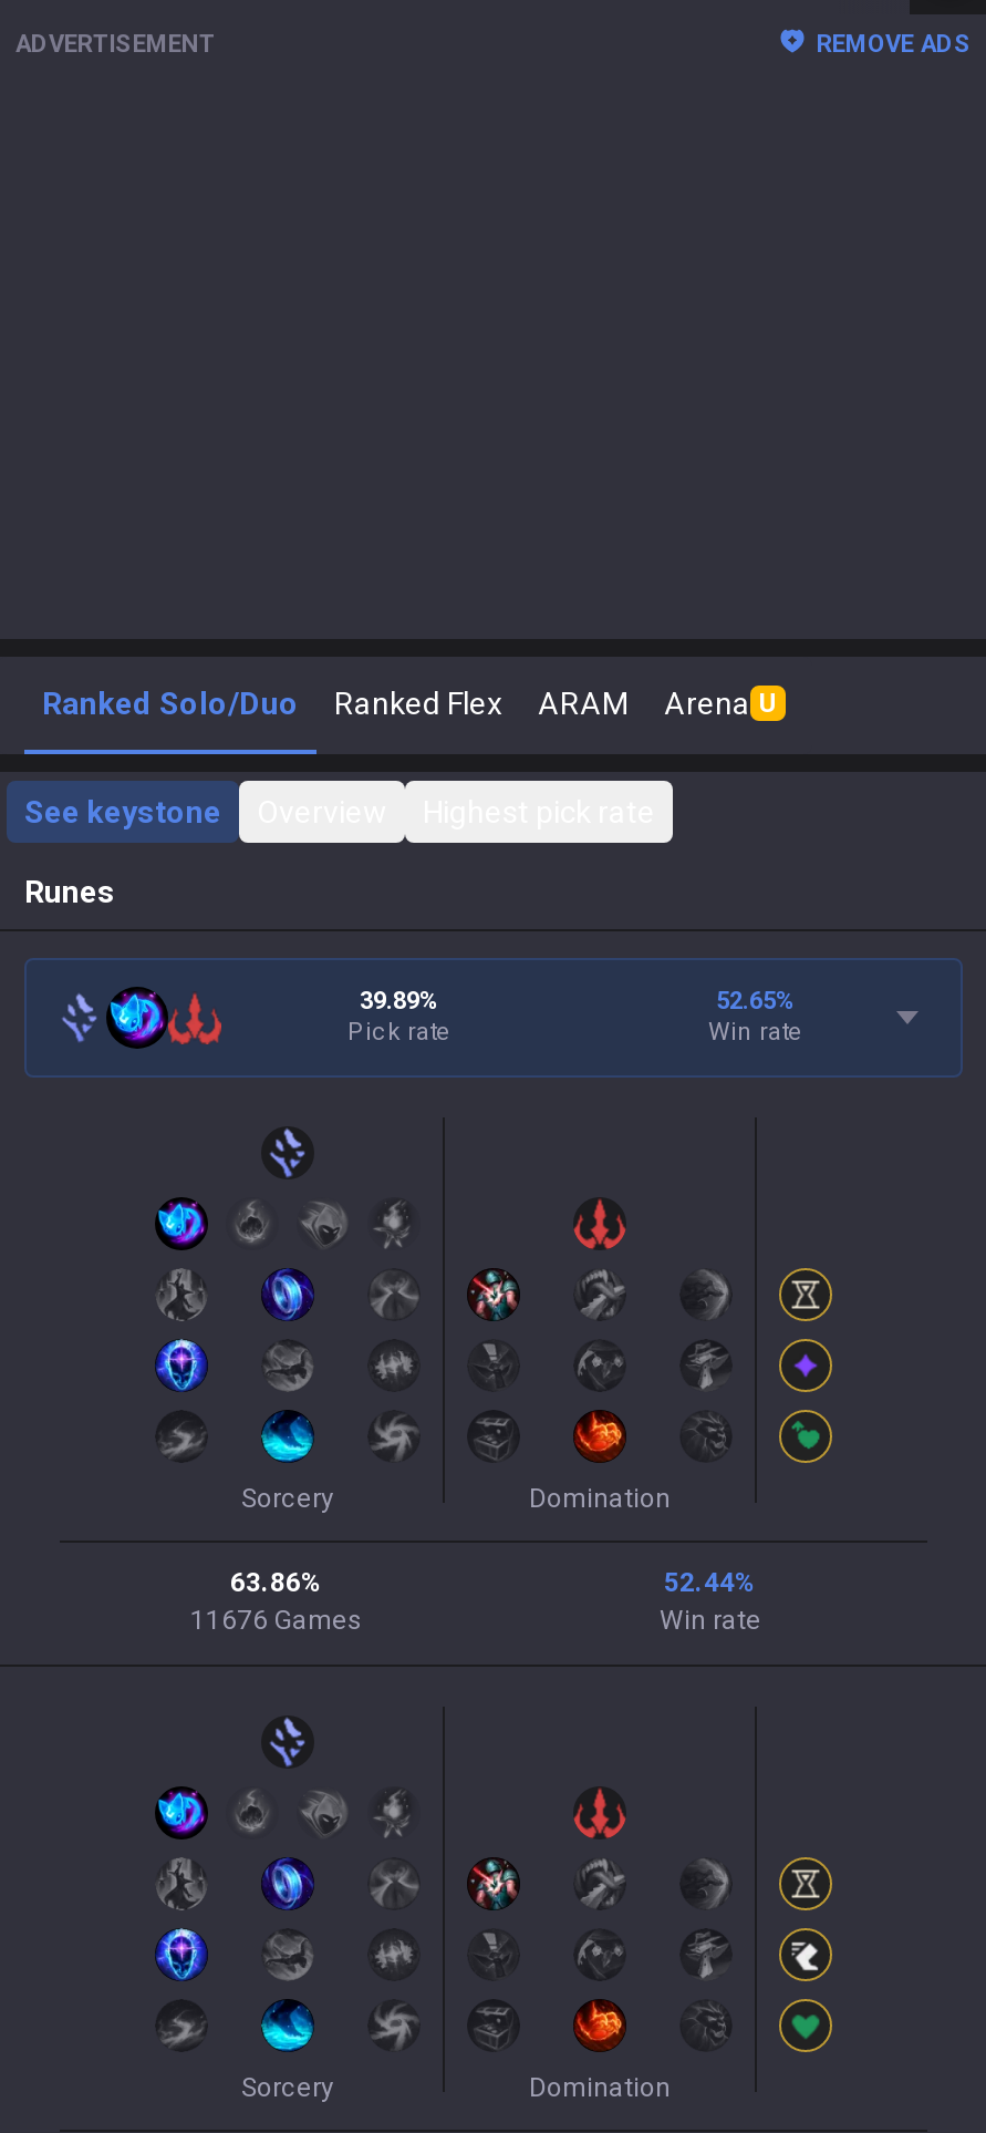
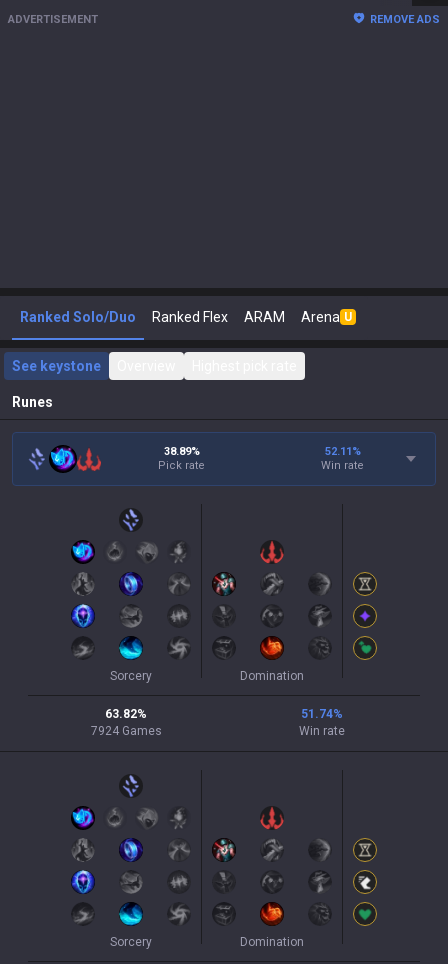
- 39.89%
+ 38.89%

- 52.65%
+ 52.11%

- 63.86%
+ 63.82%

- 52.44%
+ 51.74%

- 11676 Games
+ 7924 Games
